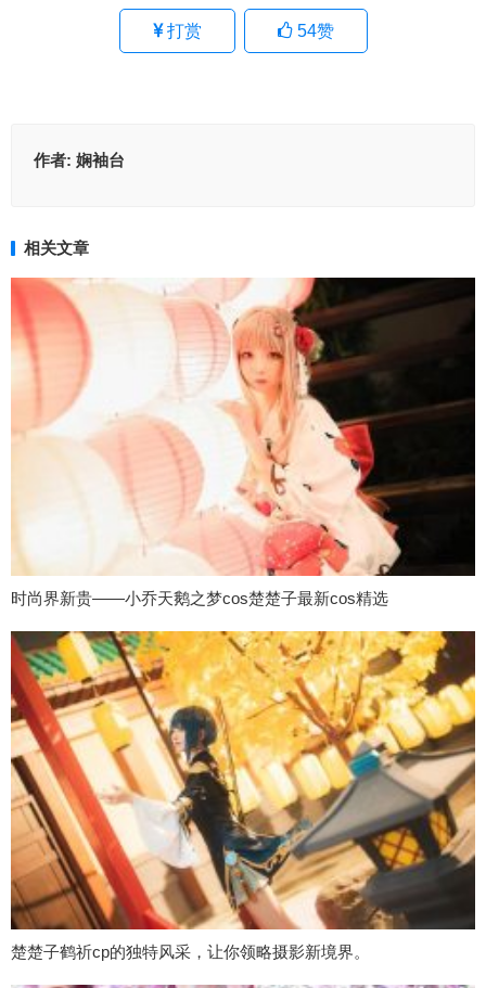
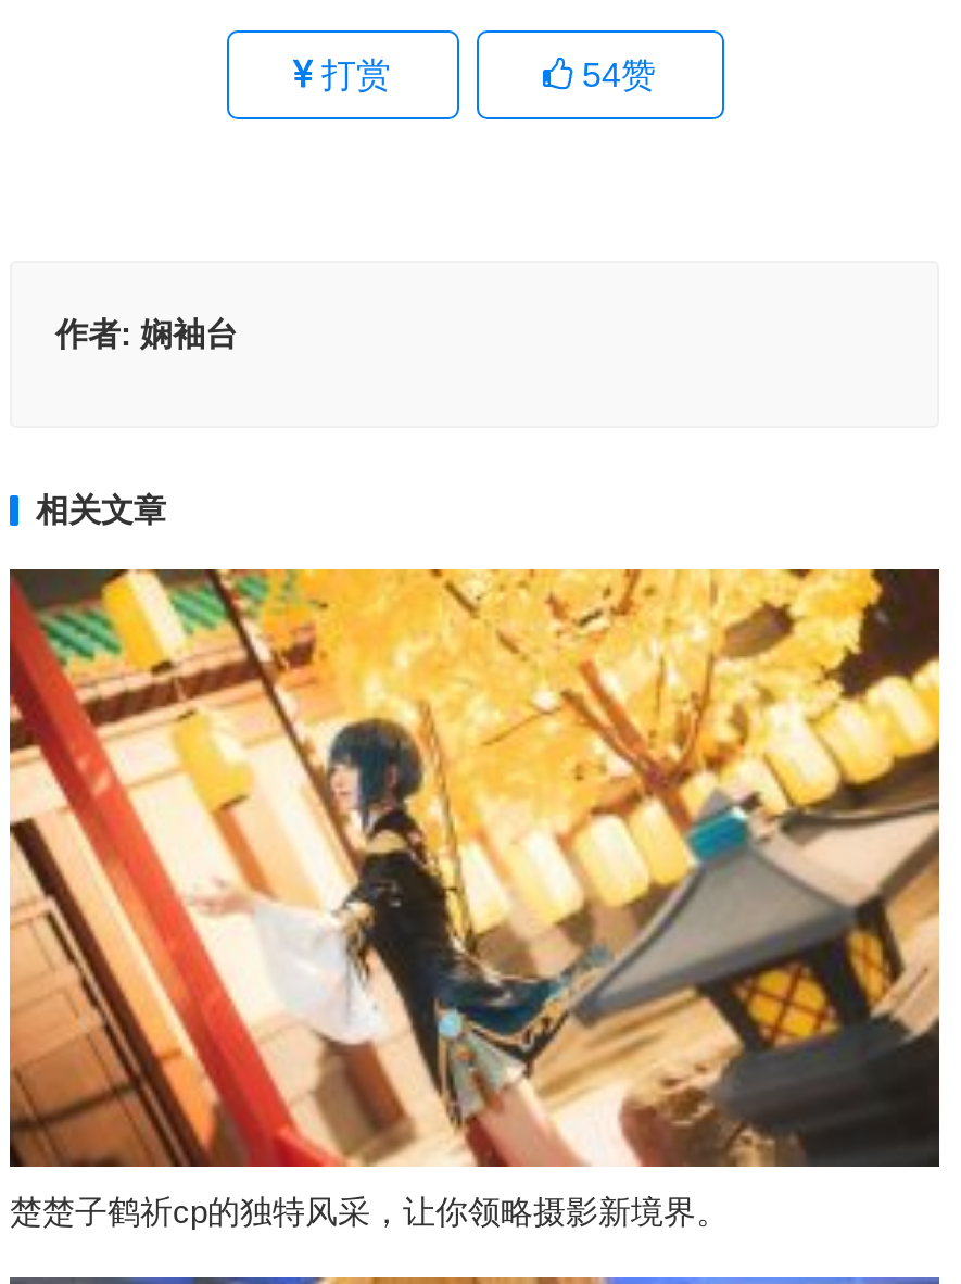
- [image]
- 时尚界新贵——小乔天鹅之梦cos楚楚子最新cos精选
